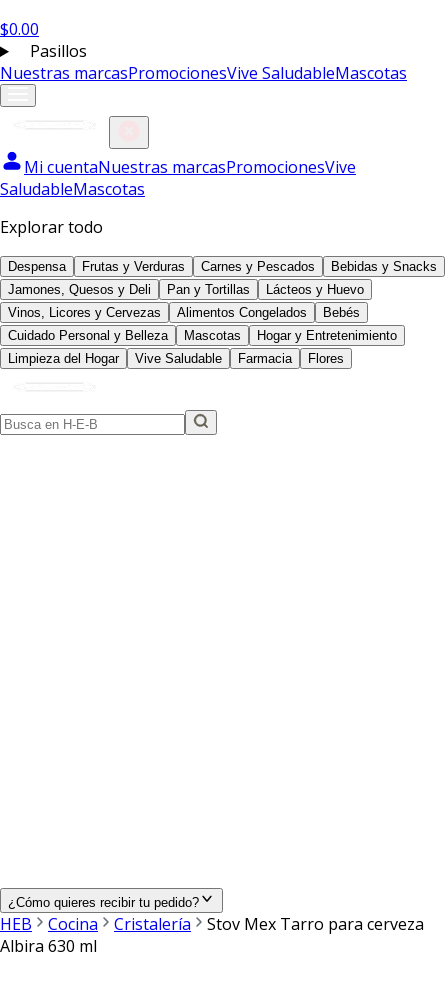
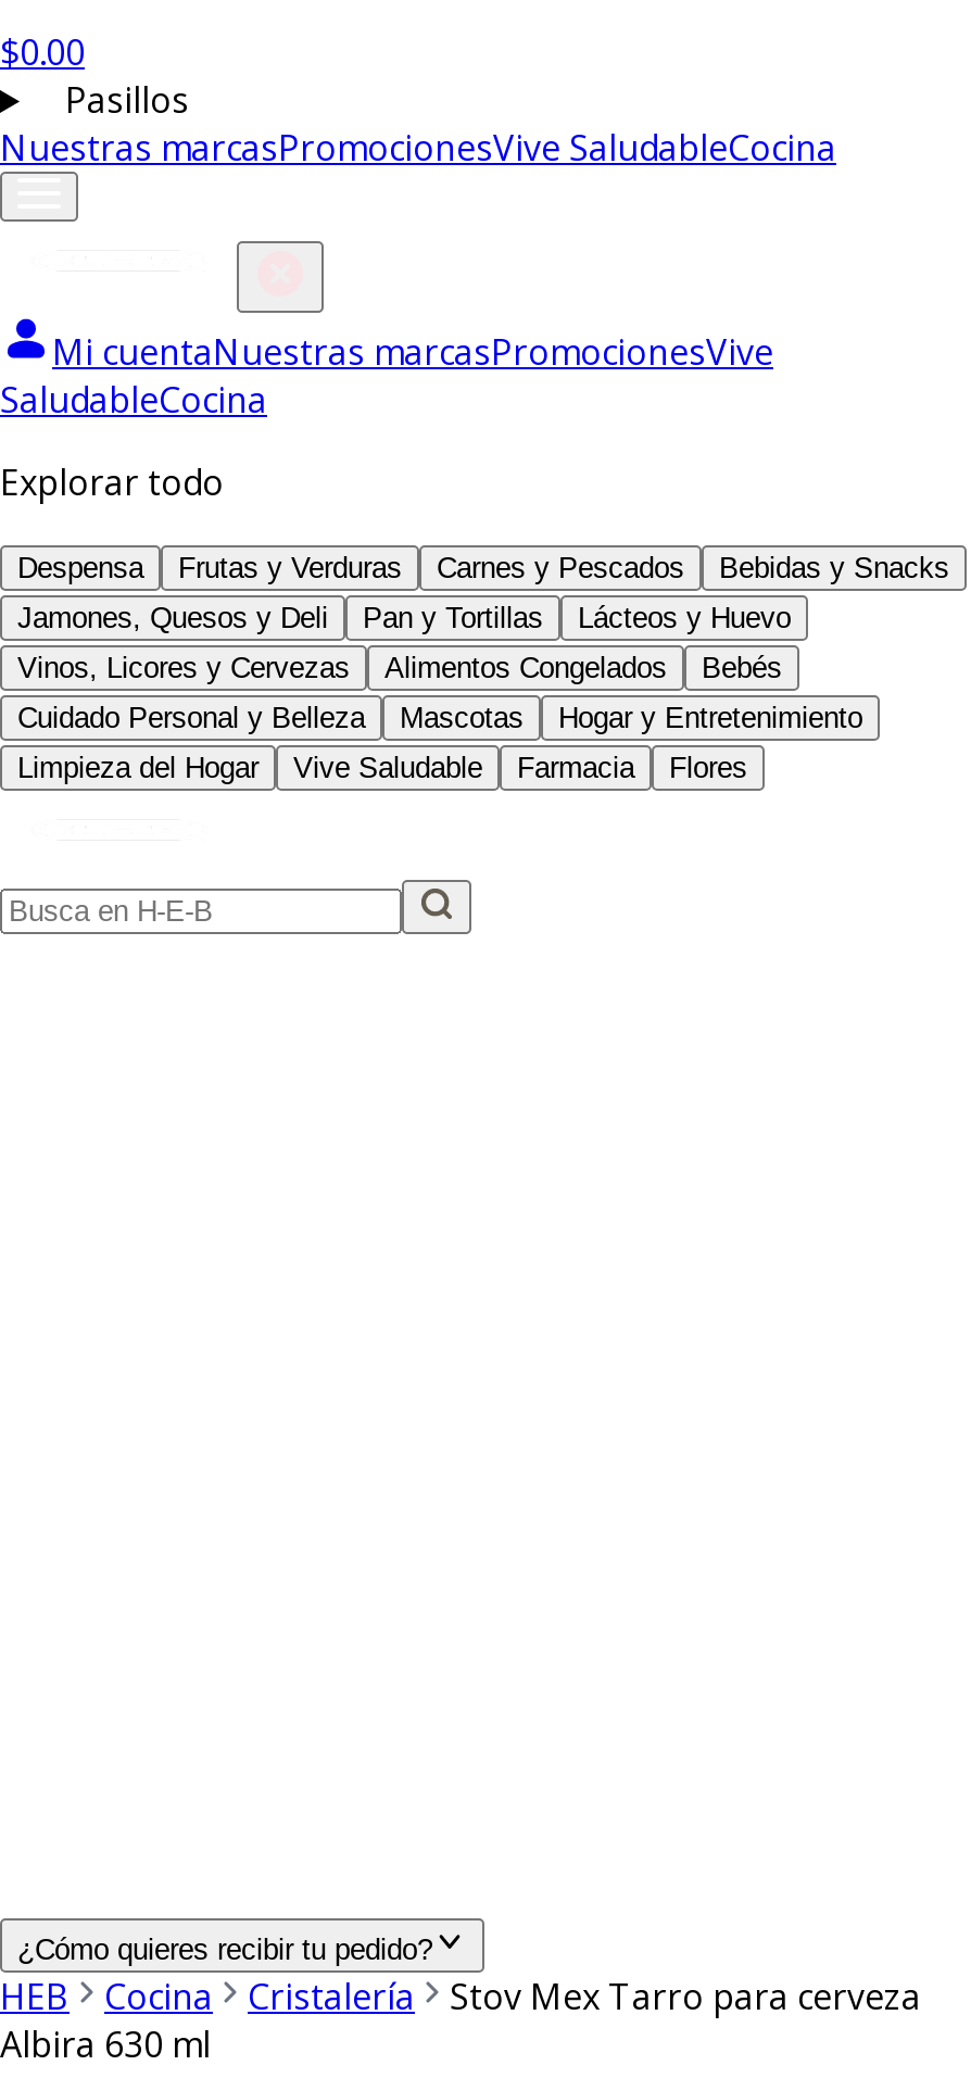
- Nuestras marcasPromocionesVive SaludableMascotas
+ Nuestras marcasPromocionesVive SaludableCocina

- SaludableMascotas
+ SaludableCocina
